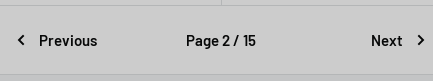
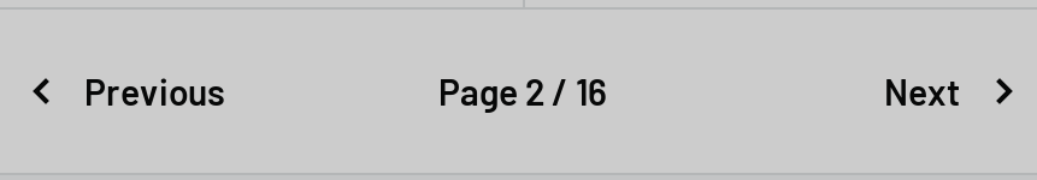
- Page 2 / 15
+ Page 2 / 16
